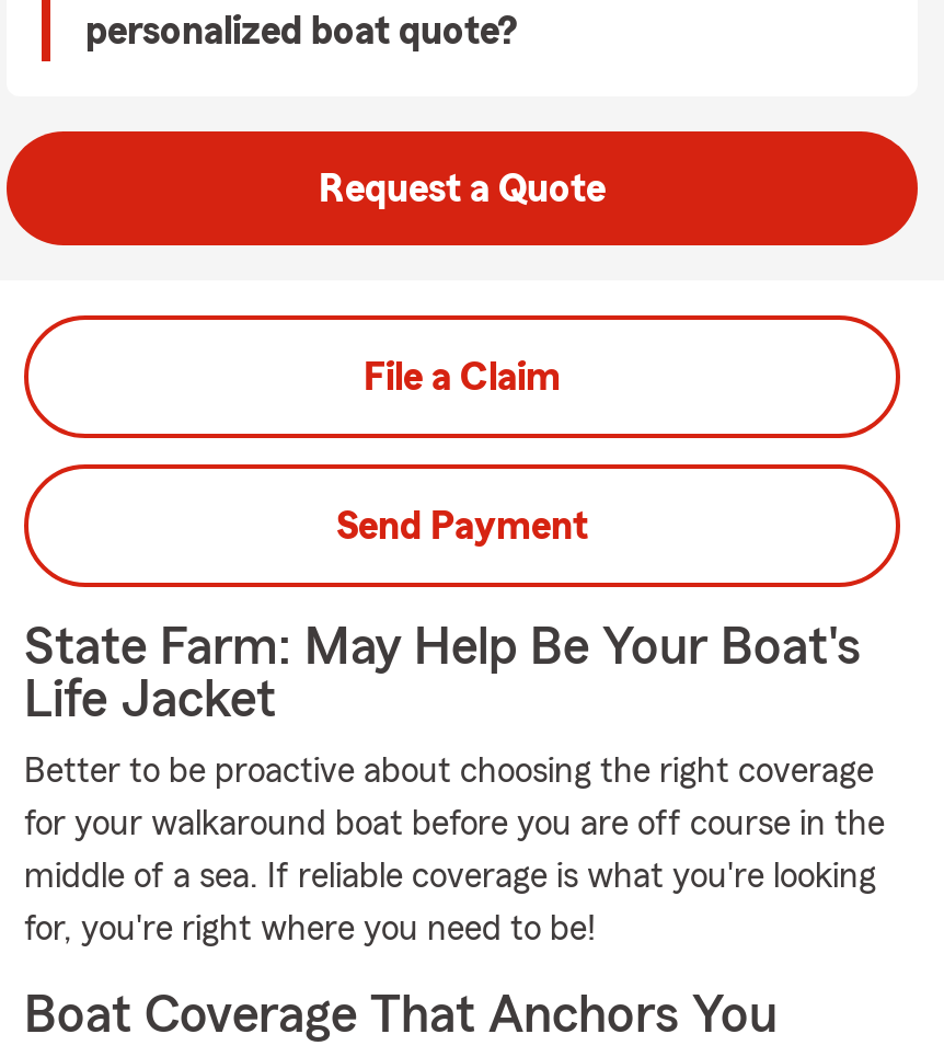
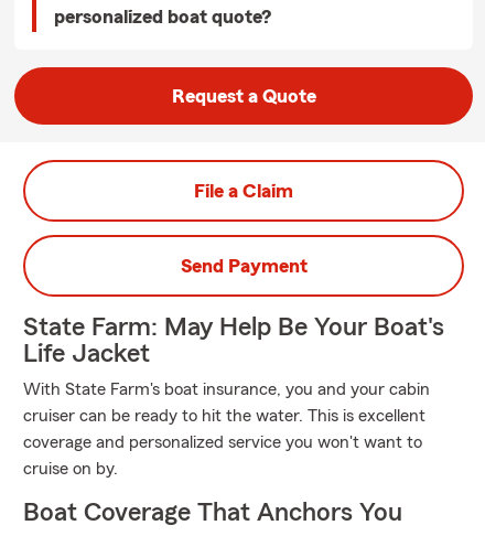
- Better to be proactive about choosing the right coverage
+ With State Farm's boat insurance, you and your cabin

- for your walkaround boat before you are off course in the
+ cruiser can be ready to hit the water. This is excellent

- middle of a sea. If reliable coverage is what you're looking
+ coverage and personalized service you won't want to

- for, you're right where you need to be!
+ cruise on by.
